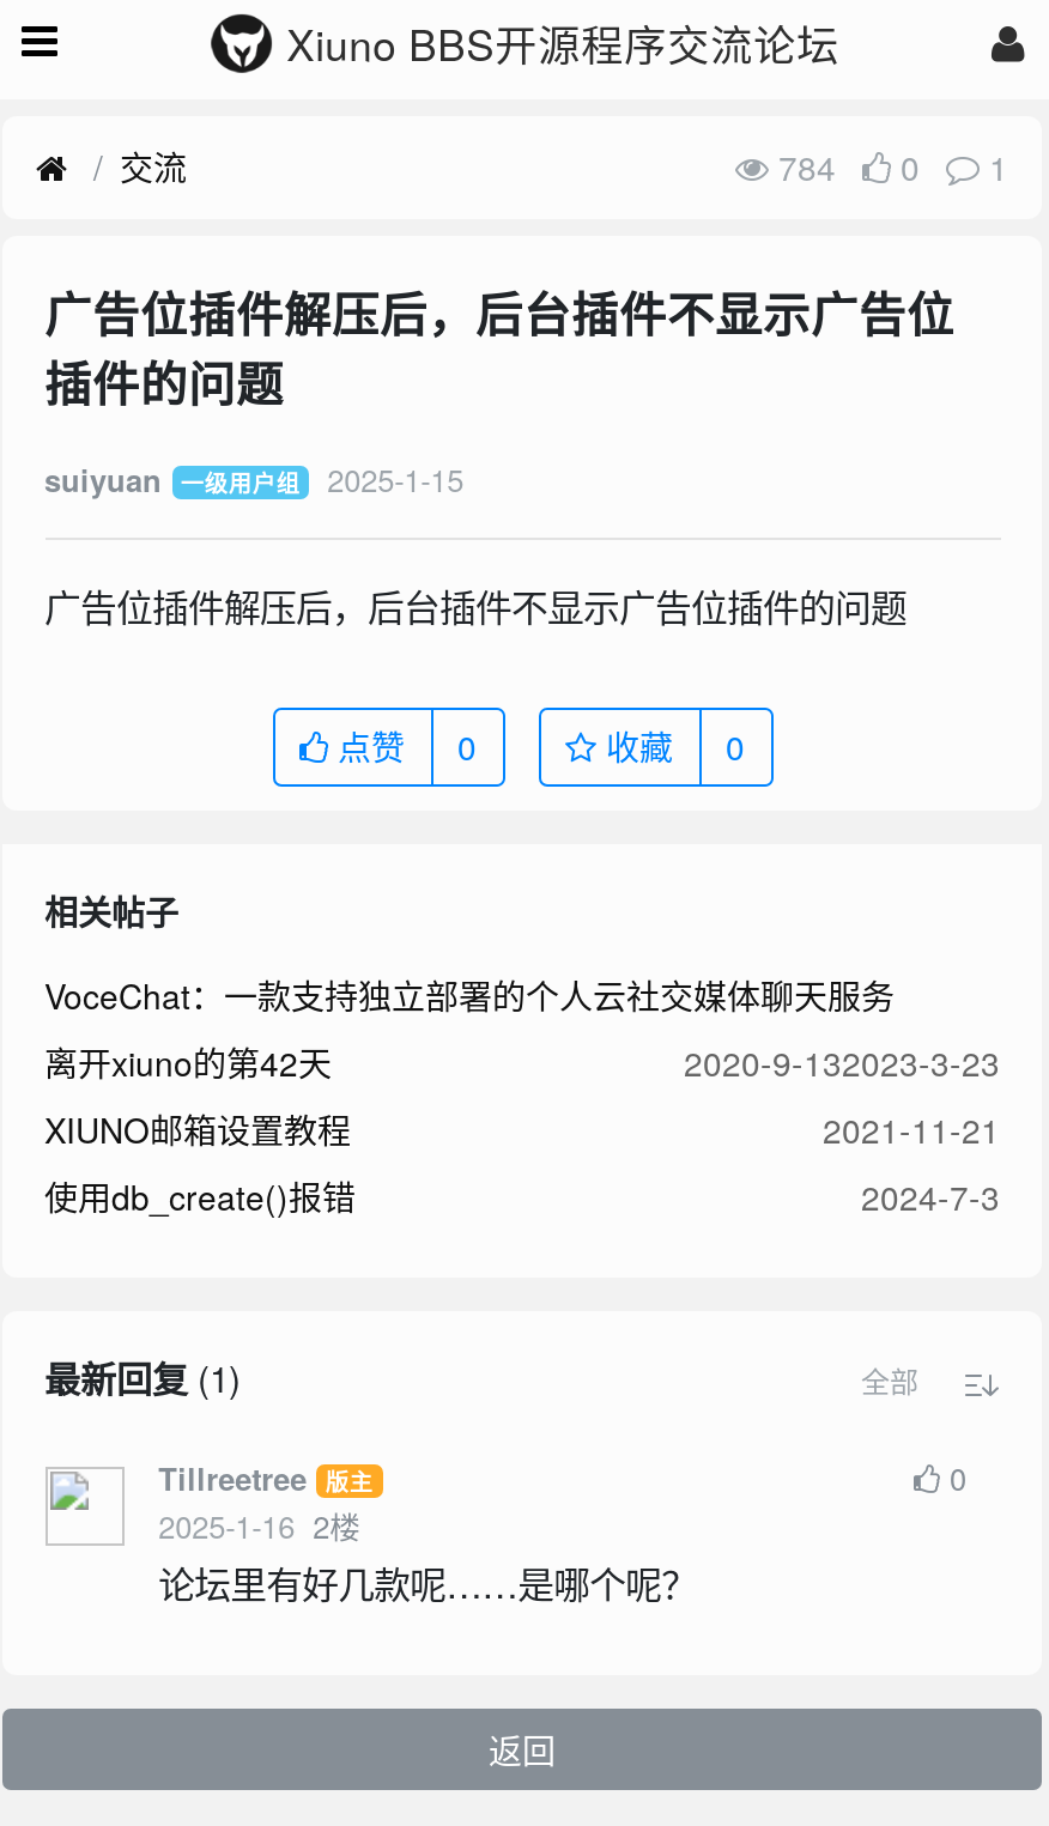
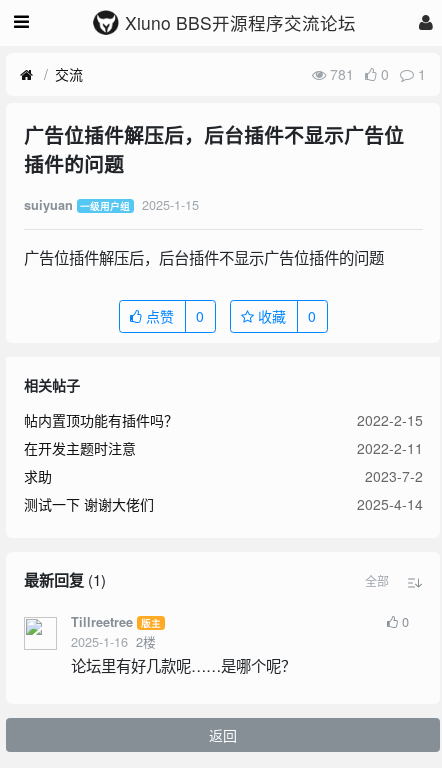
- 784 0 1
+ 781 0 1

- VoceChat：一款支持独立部署的个人云社交媒体聊天服务
- 2023-3-23
- 离开xiuno的第42天
- 2020-9-13
- XIUNO邮箱设置教程
- 2021-11-21
- 使用db_create()报错
- 2024-7-3
+ 帖内置顶功能有插件吗？
+ 2022-2-15
+ 在开发主题时注意
+ 2022-2-11
+ 求助
+ 2023-7-2
+ 测试一下 谢谢大佬们
+ 2025-4-14
